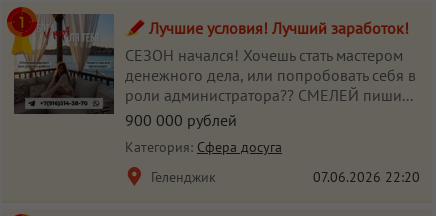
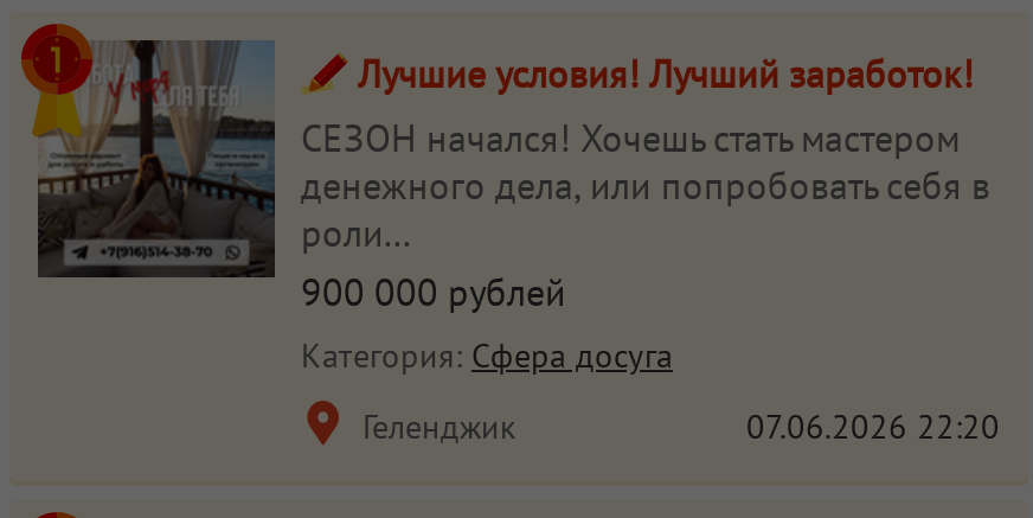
- роли администратора?? СМЕЛЕЙ пиши...
+ роли...
